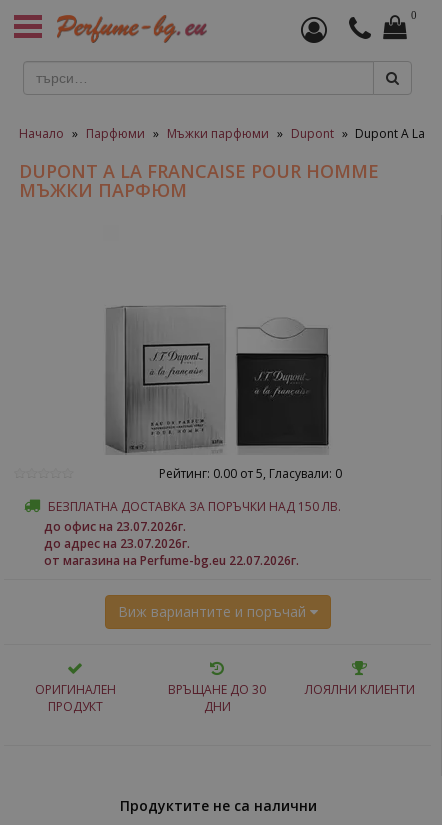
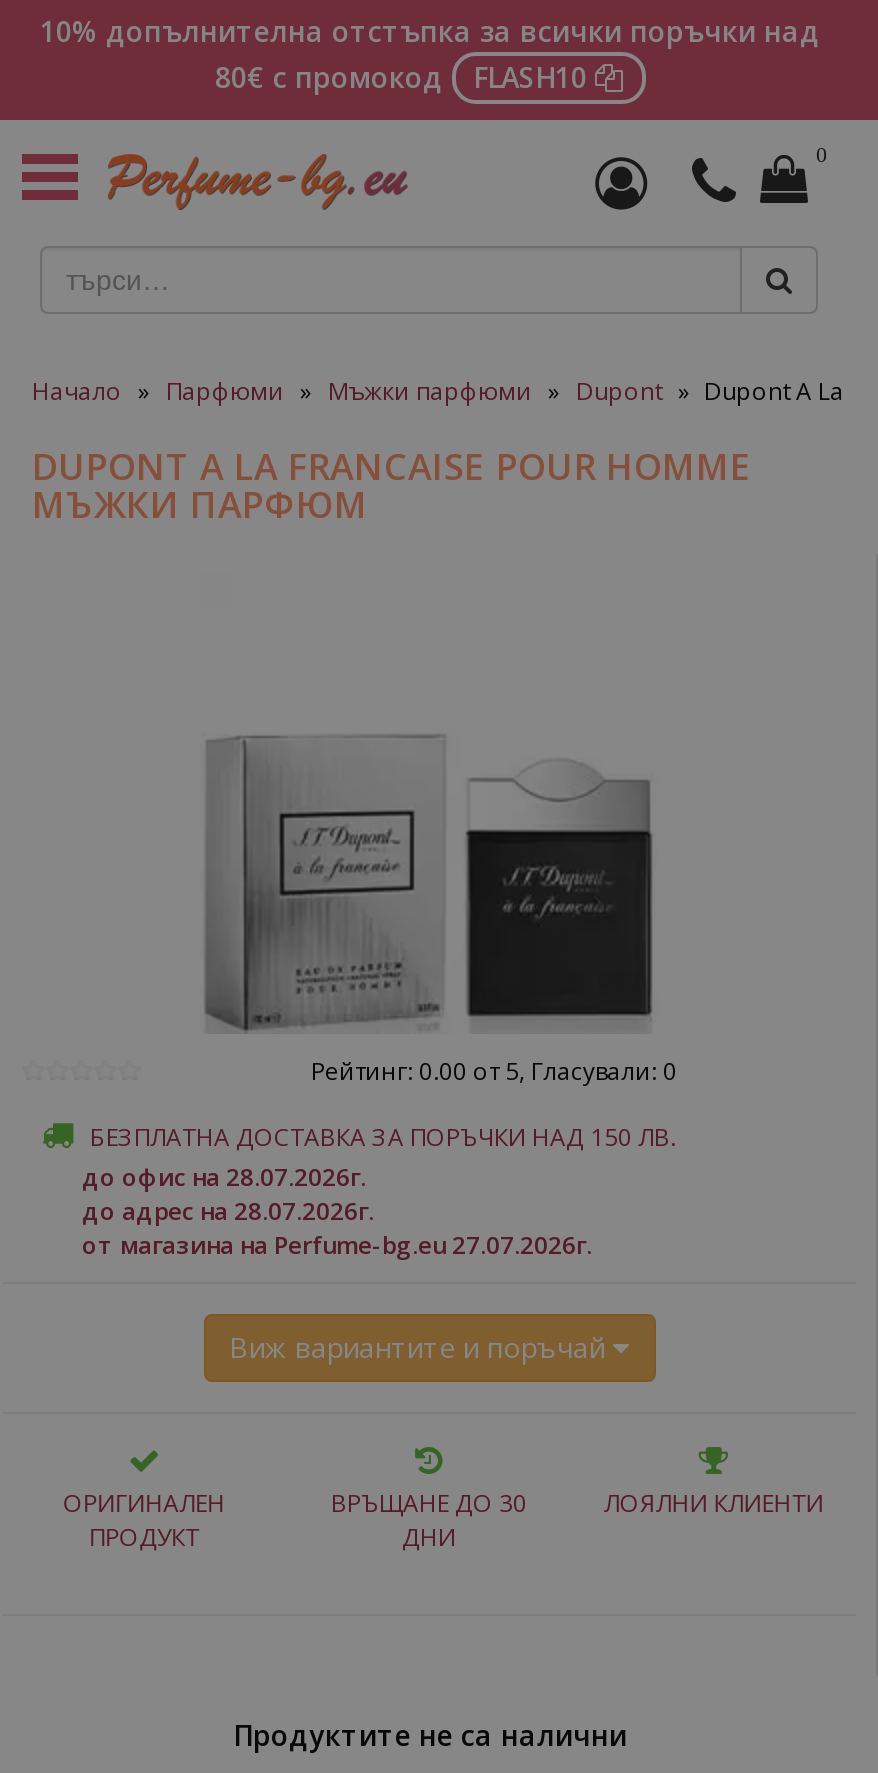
+ 10% допълнителна отстъпка за всички поръчки над
+ 80€ с промокод FLASH10

- до офис на 23.07.2026г.
+ до офис на 28.07.2026г.

- до адрес на 23.07.2026г.
+ до адрес на 28.07.2026г.

- от магазина на Perfume-bg.eu 22.07.2026г.
+ от магазина на Perfume-bg.eu 27.07.2026г.
